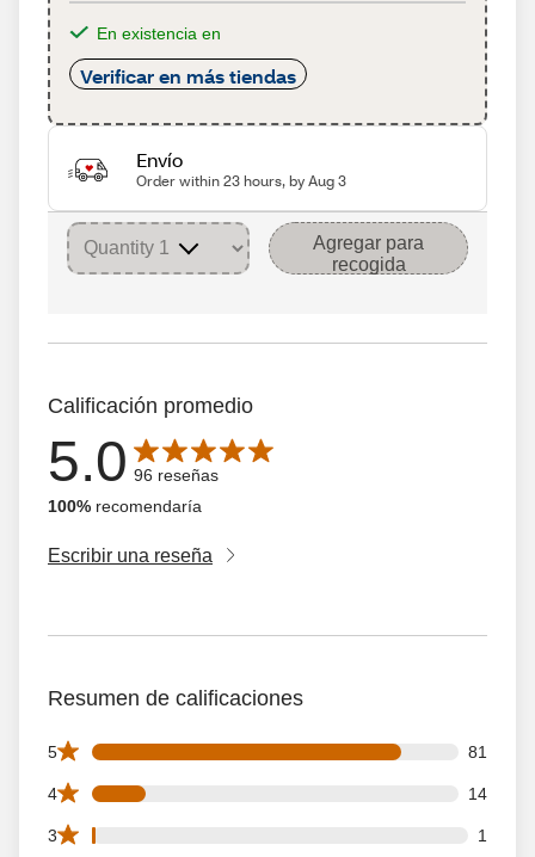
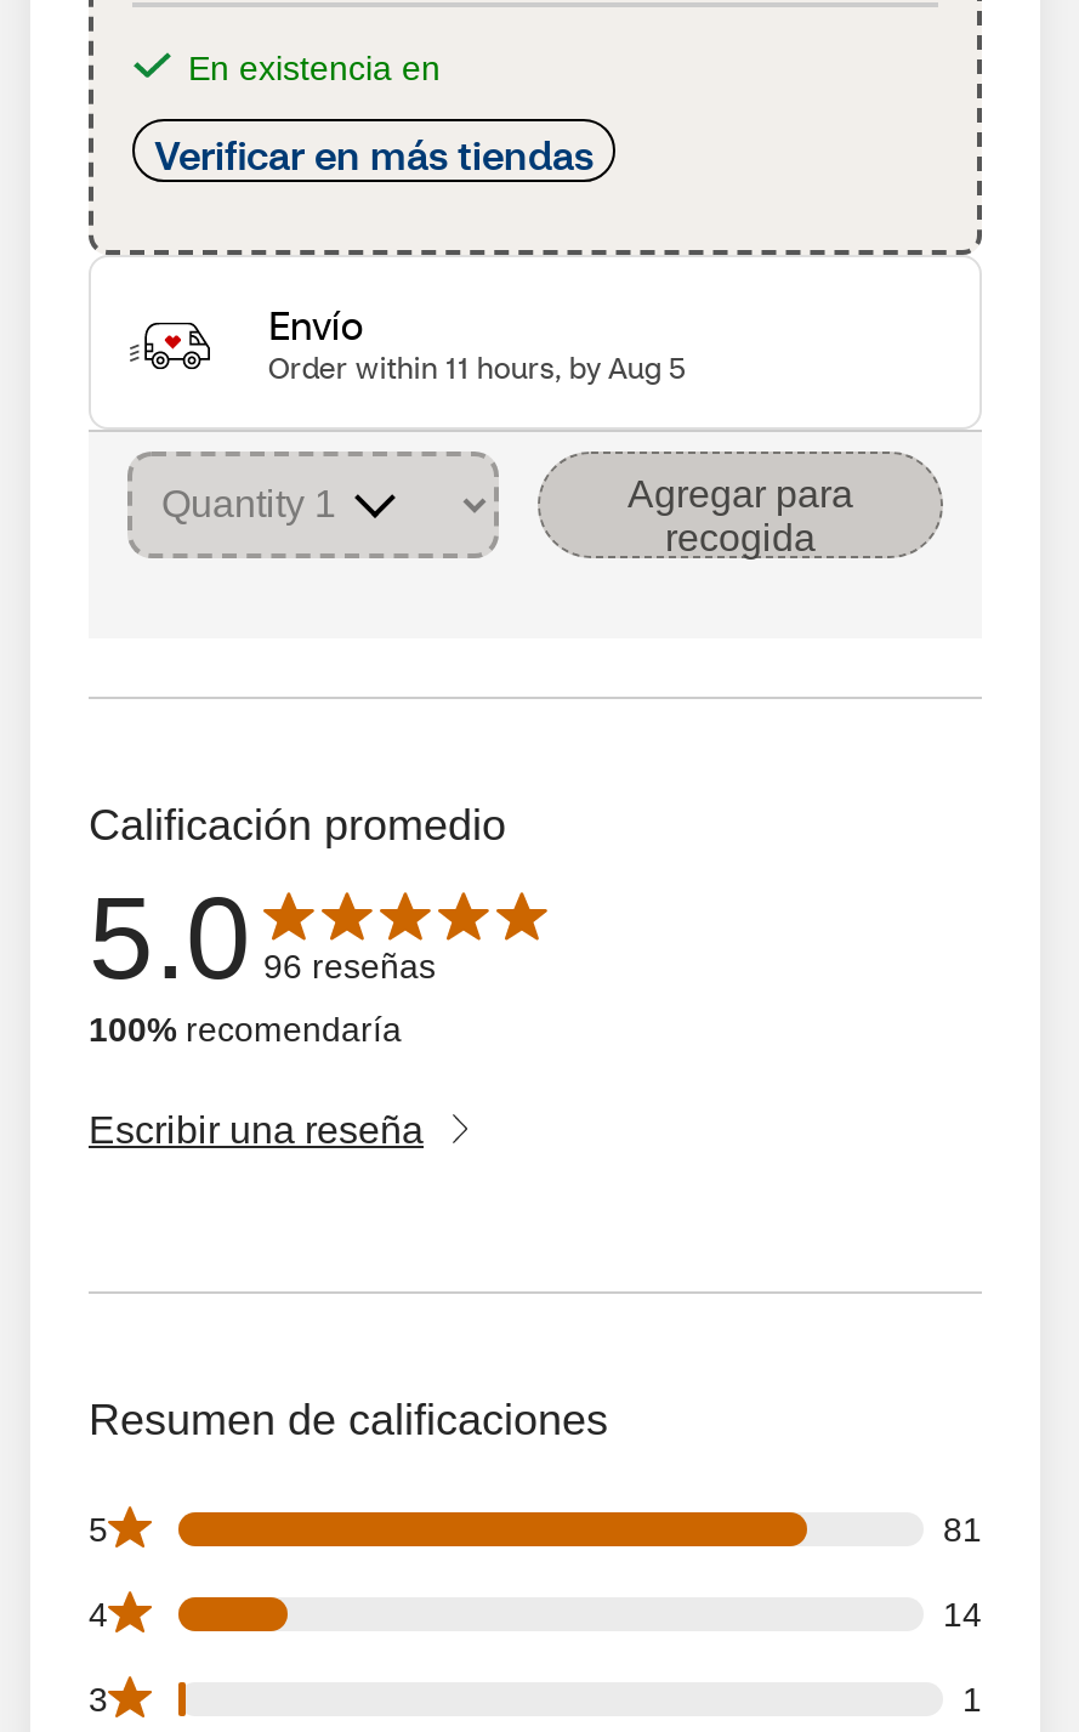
- Order within 23 hours, by Aug 3
+ Order within 11 hours, by Aug 5
